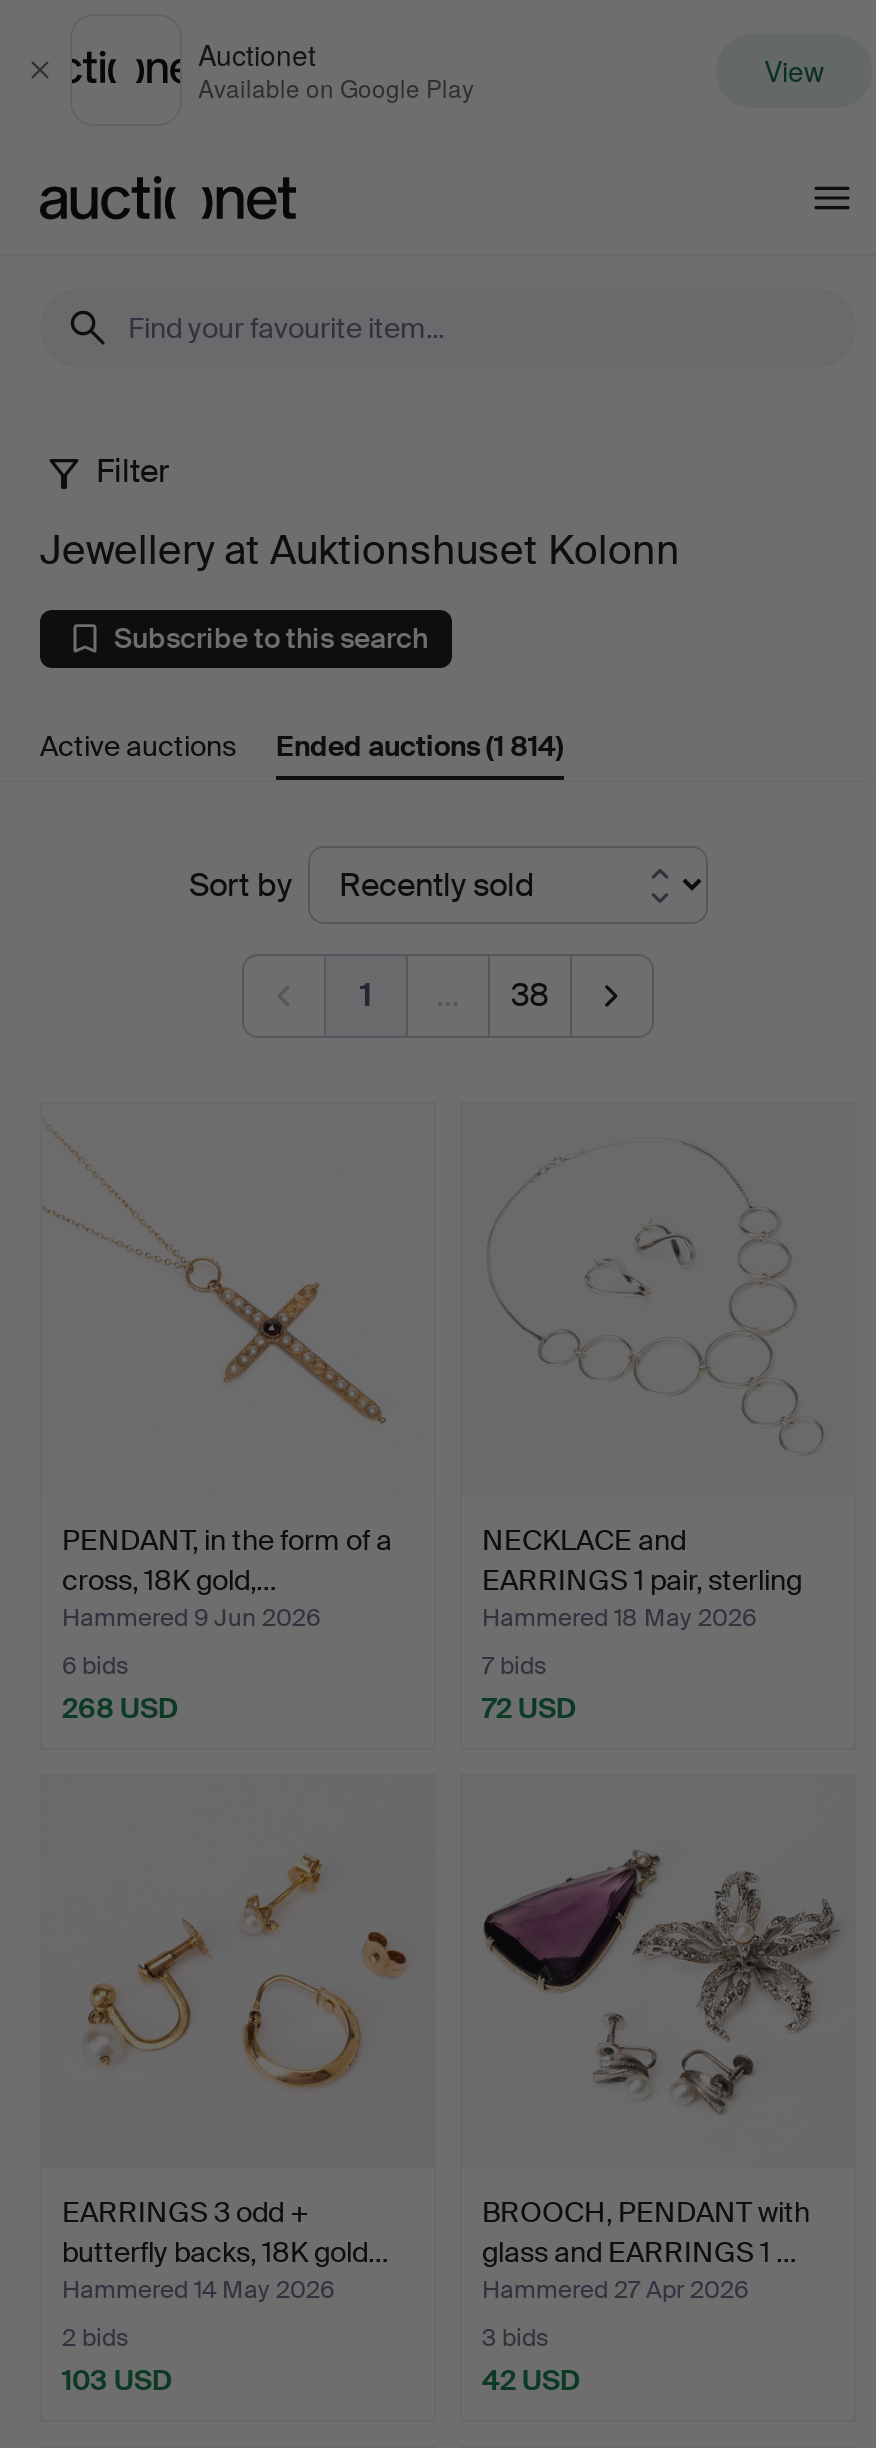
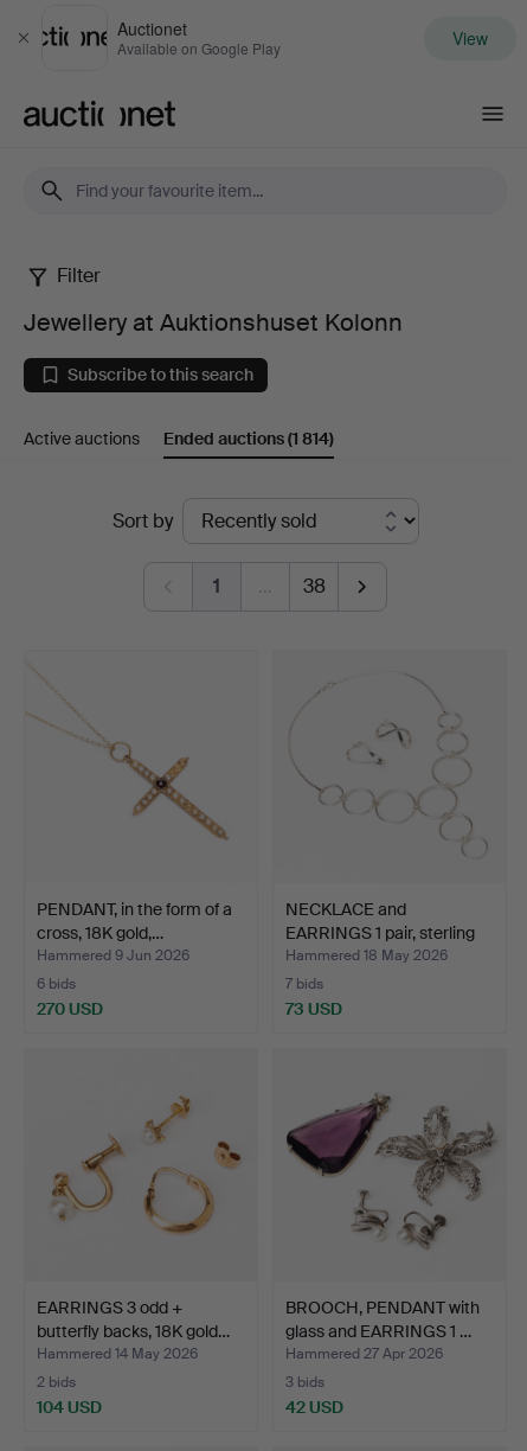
- 268 USD
+ 270 USD

- 72 USD
+ 73 USD

- 103 USD
+ 104 USD
